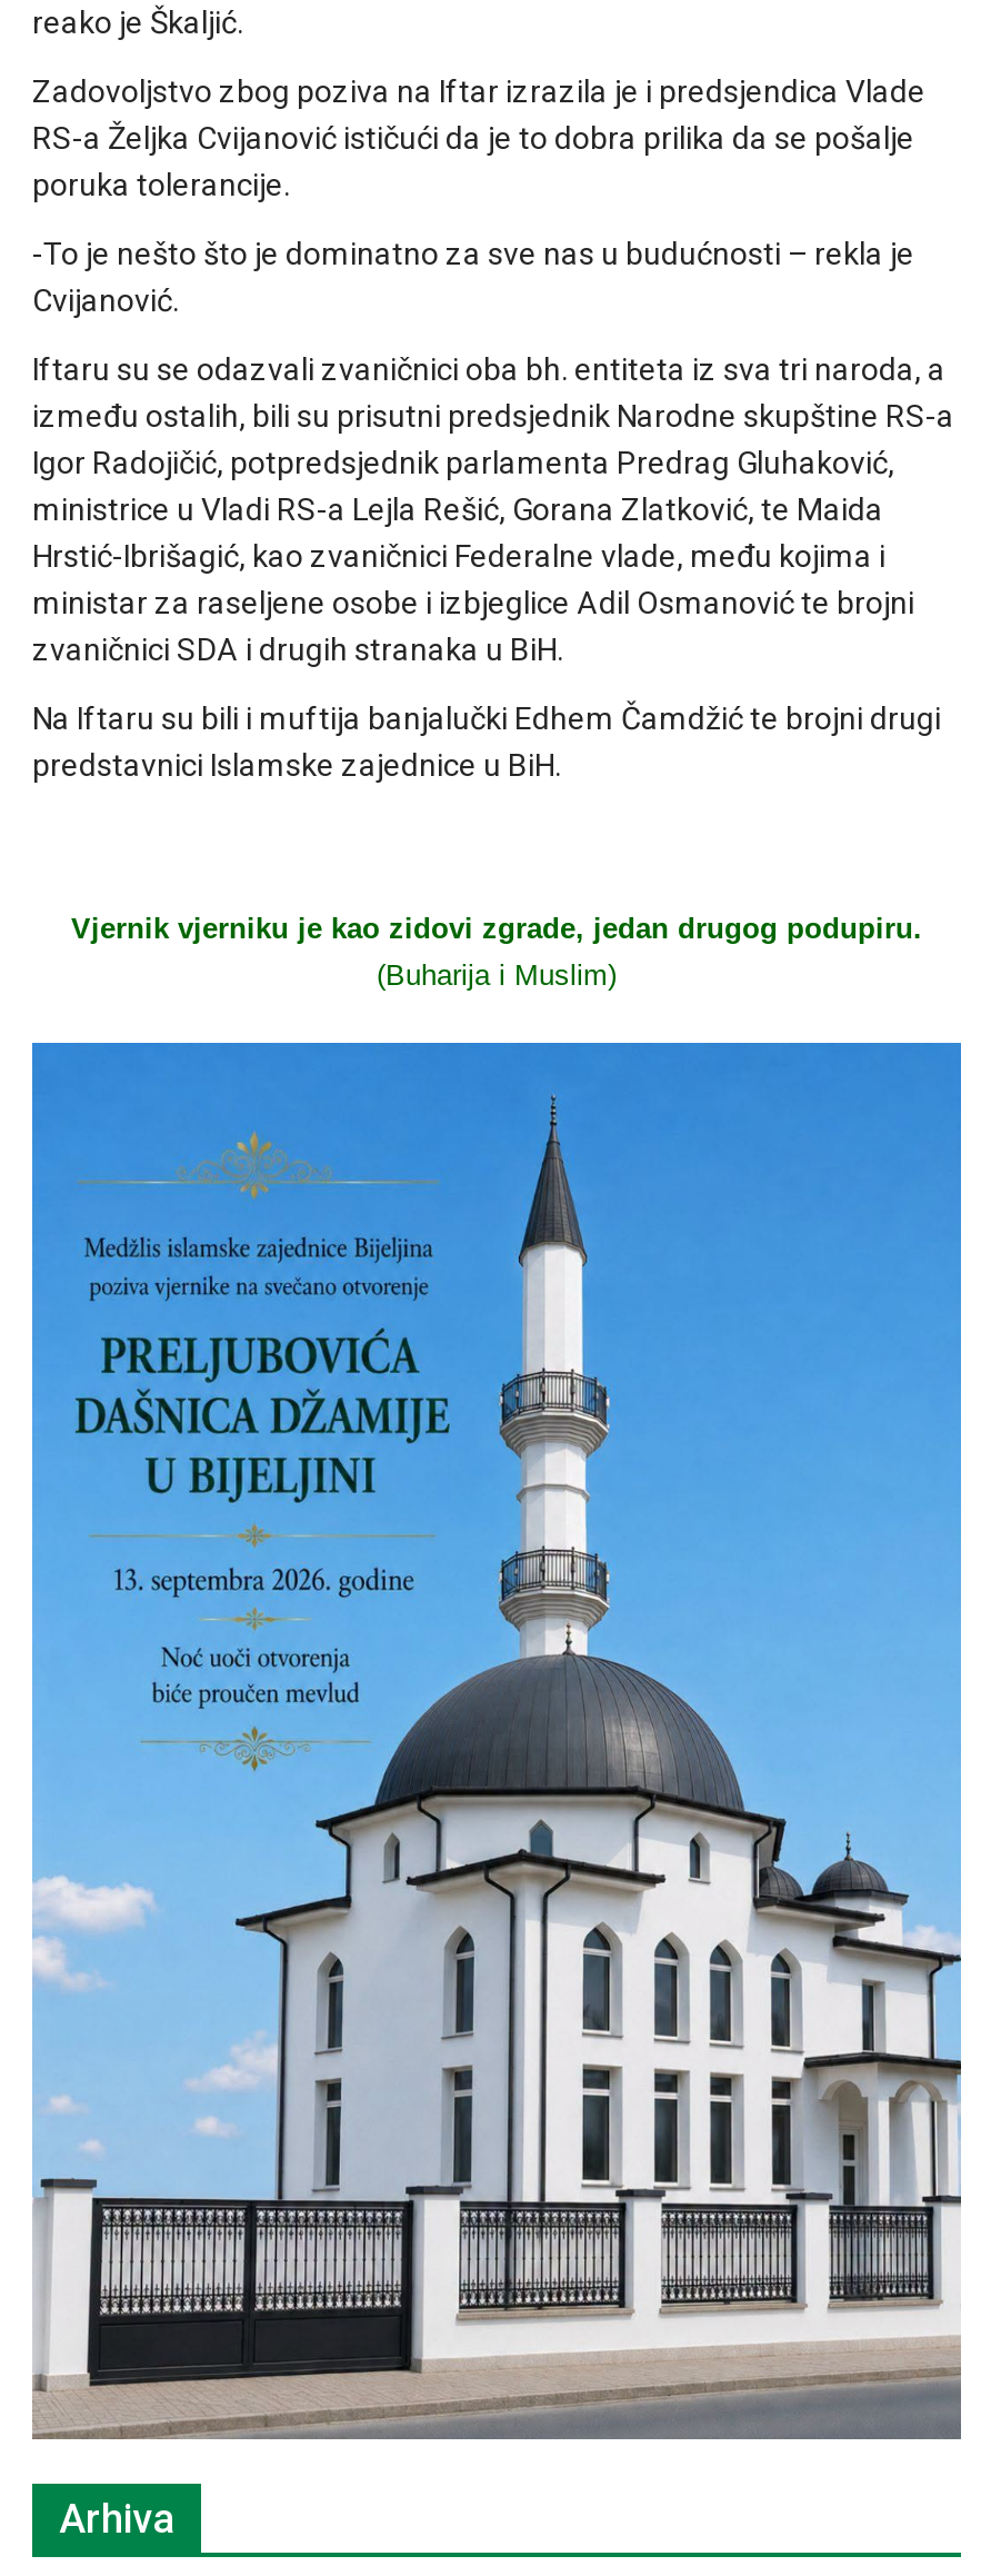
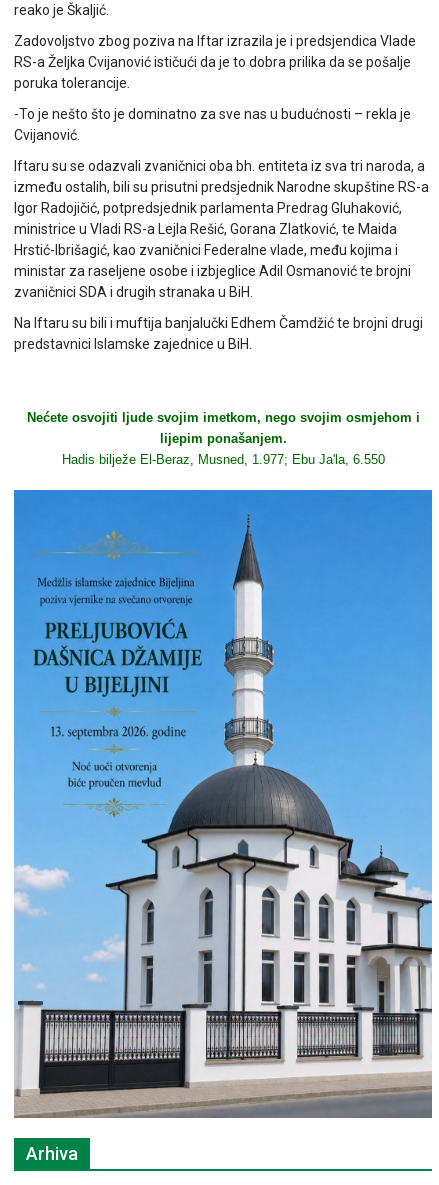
- Vjernik vjerniku je kao zidovi zgrade, jedan drugog podupiru.
- (Buharija i Muslim)
+ Nećete osvojiti ljude svojim imetkom, nego svojim osmjehom i
+ lijepim ponašanjem.
+ Hadis bilježe El-Beraz, Musned, 1.977; Ebu Ja'la, 6.550
